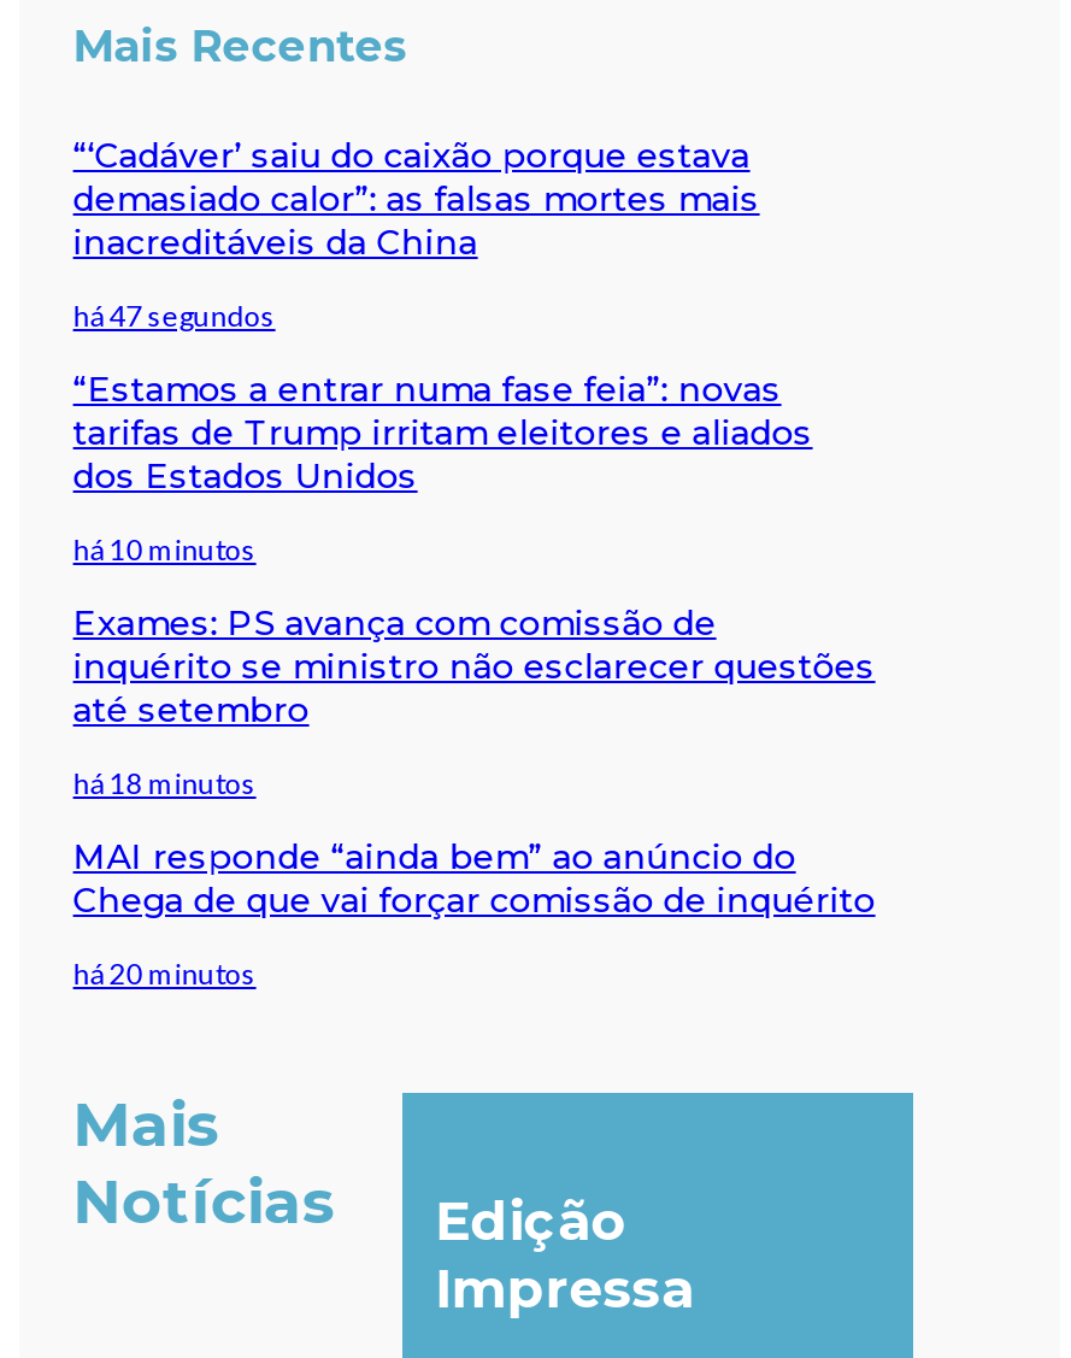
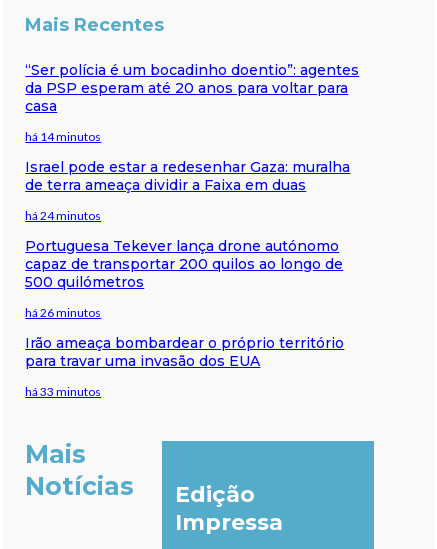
- “‘Cadáver’ saiu do caixão porque estava
- demasiado calor”: as falsas mortes mais
- inacreditáveis da China
+ “Ser polícia é um bocadinho doentio”: agentes
+ da PSP esperam até 20 anos para voltar para
+ casa

- há 47 segundos
+ há 14 minutos

- “Estamos a entrar numa fase feia”: novas
- tarifas de Trump irritam eleitores e aliados
- dos Estados Unidos
+ Israel pode estar a redesenhar Gaza: muralha
+ de terra ameaça dividir a Faixa em duas

- há 10 minutos
+ há 24 minutos

- Exames: PS avança com comissão de
- inquérito se ministro não esclarecer questões
- até setembro
+ Portuguesa Tekever lança drone autónomo
+ capaz de transportar 200 quilos ao longo de
+ 500 quilómetros

- há 18 minutos
+ há 26 minutos

- MAI responde “ainda bem” ao anúncio do
- Chega de que vai forçar comissão de inquérito
+ Irão ameaça bombardear o próprio território
+ para travar uma invasão dos EUA

- há 20 minutos
+ há 33 minutos
